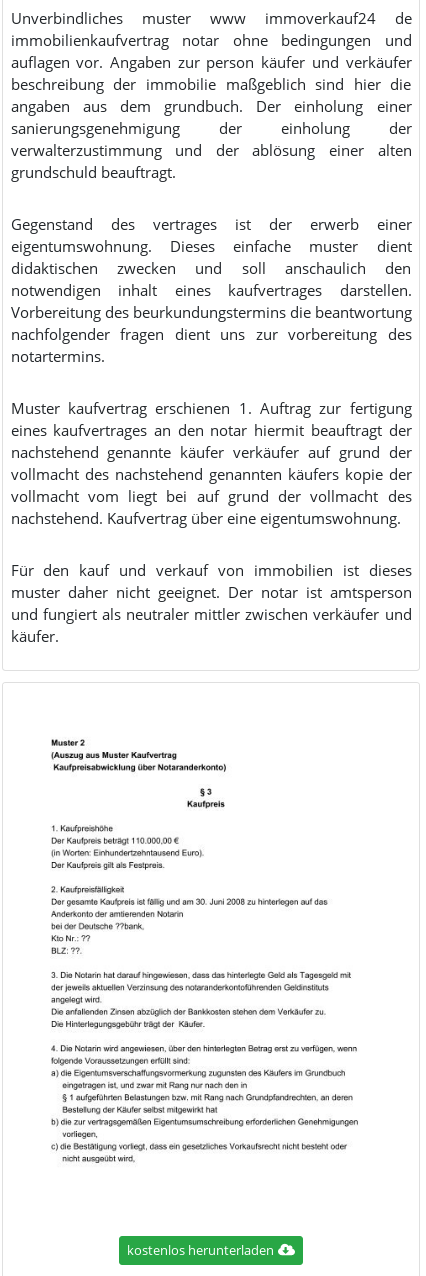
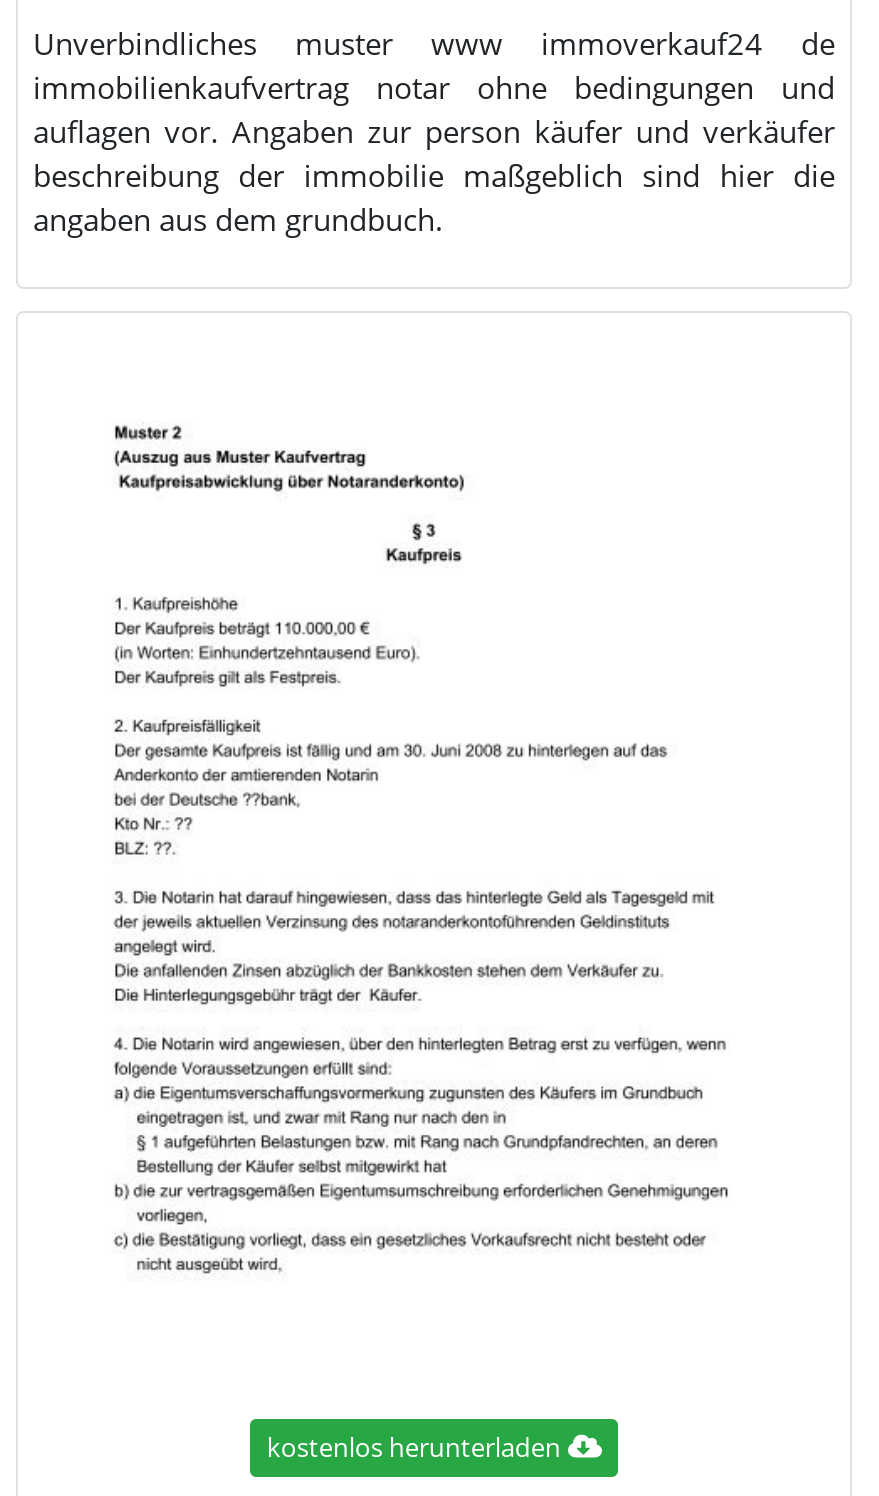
- angaben aus dem grundbuch. Der einholung einer
- sanierungsgenehmigung der einholung der
- verwalterzustimmung und der ablösung einer alten
- grundschuld beauftragt.
- Gegenstand des vertrages ist der erwerb einer
- eigentumswohnung. Dieses einfache muster dient
- didaktischen zwecken und soll anschaulich den
- notwendigen inhalt eines kaufvertrages darstellen.
- Vorbereitung des beurkundungstermins die beantwortung
- nachfolgender fragen dient uns zur vorbereitung des
- notartermins.
- Muster kaufvertrag erschienen 1. Auftrag zur fertigung
- eines kaufvertrages an den notar hiermit beauftragt der
- nachstehend genannte käufer verkäufer auf grund der
- vollmacht des nachstehend genannten käufers kopie der
- vollmacht vom liegt bei auf grund der vollmacht des
- nachstehend. Kaufvertrag über eine eigentumswohnung.
- Für den kauf und verkauf von immobilien ist dieses
- muster daher nicht geeignet. Der notar ist amtsperson
- und fungiert als neutraler mittler zwischen verkäufer und
- käufer.
+ angaben aus dem grundbuch.
